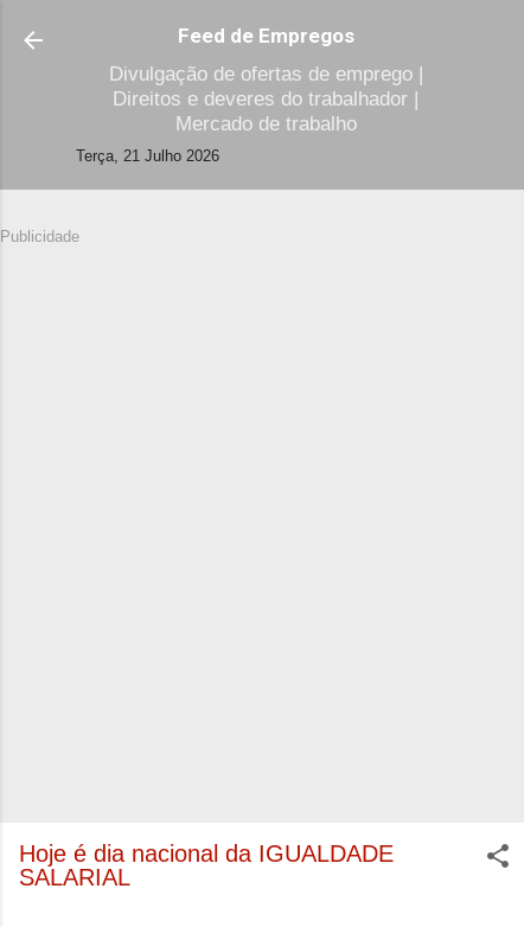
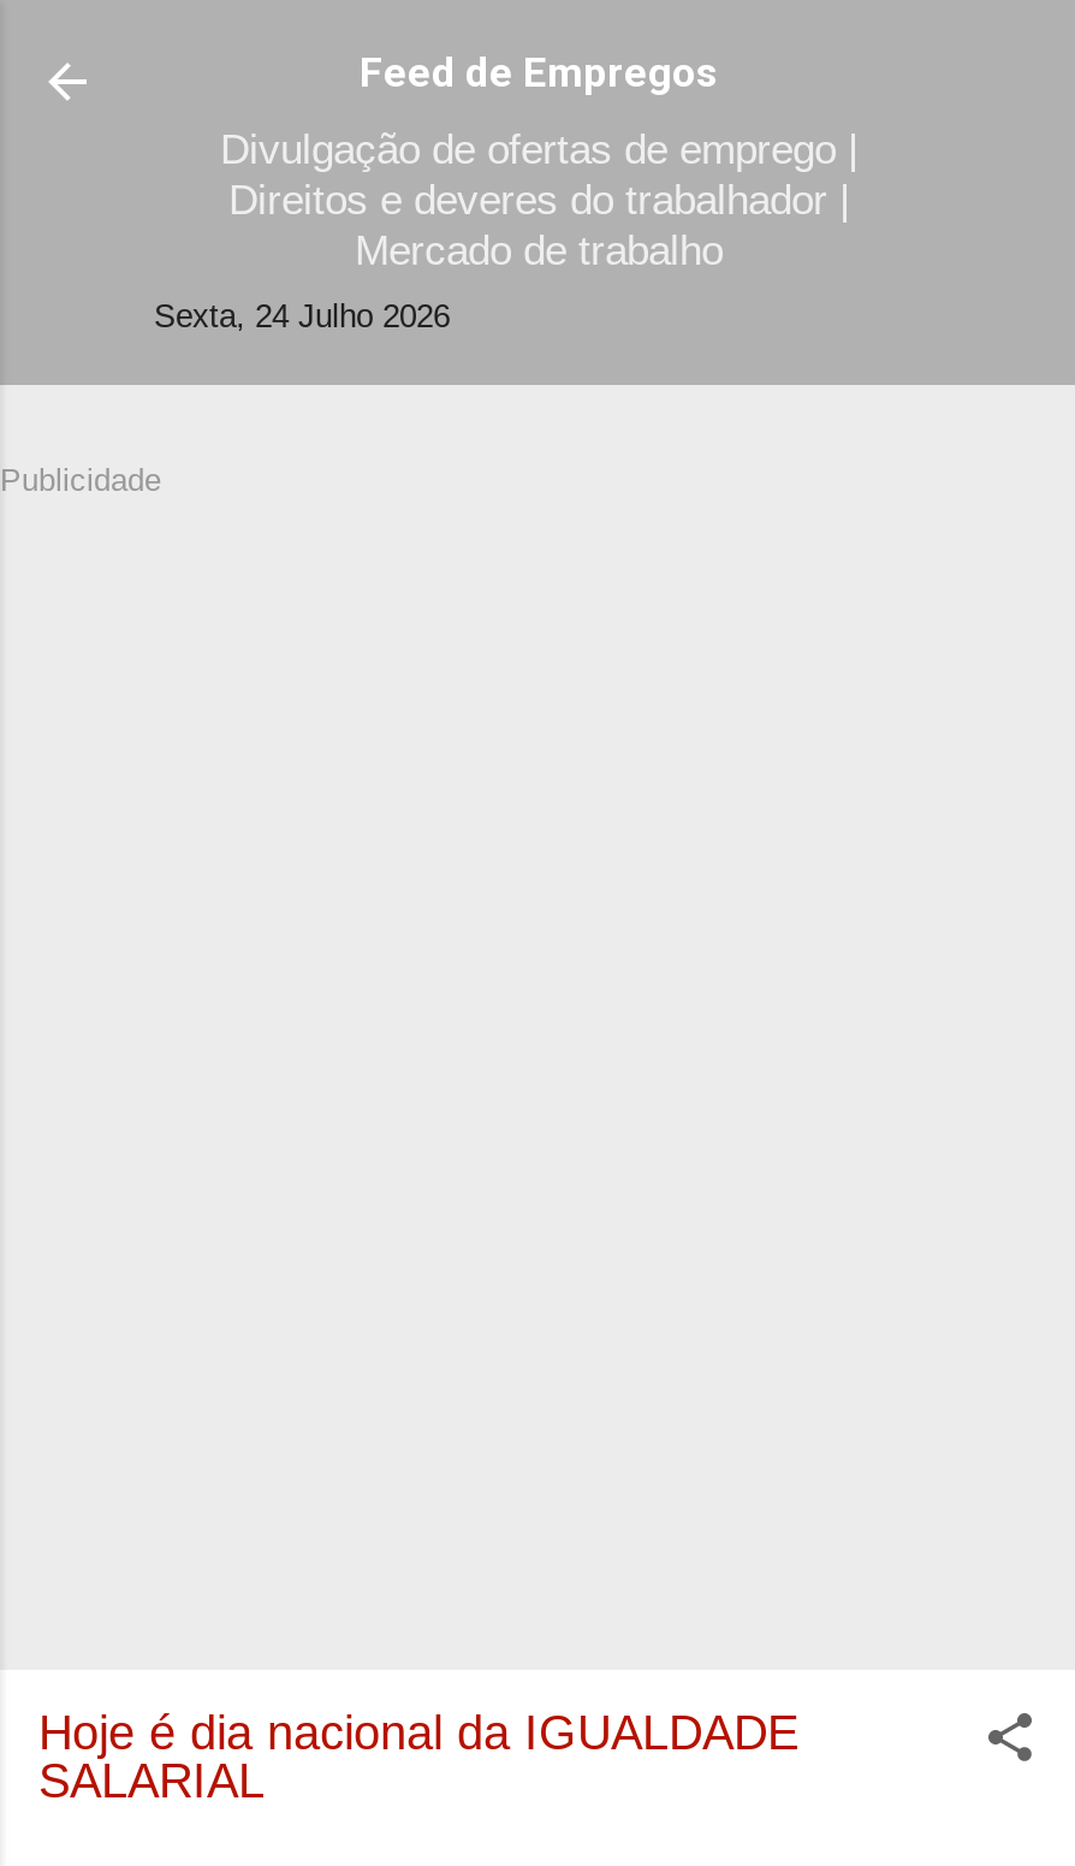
- Terça, 21 Julho 2026
+ Sexta, 24 Julho 2026
